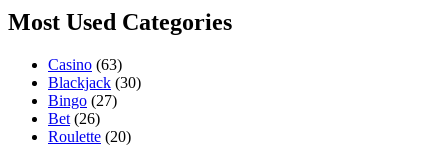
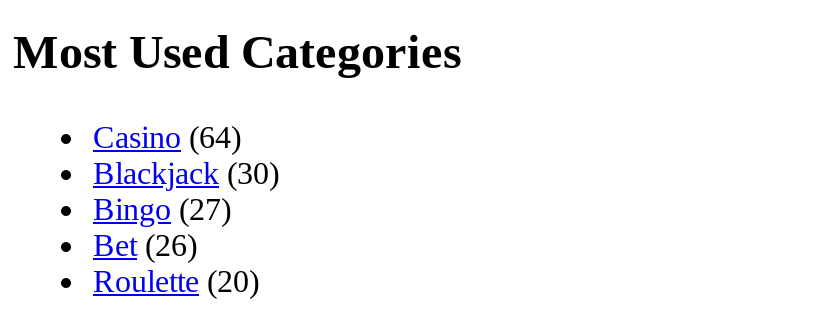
- Casino (63)
+ Casino (64)
